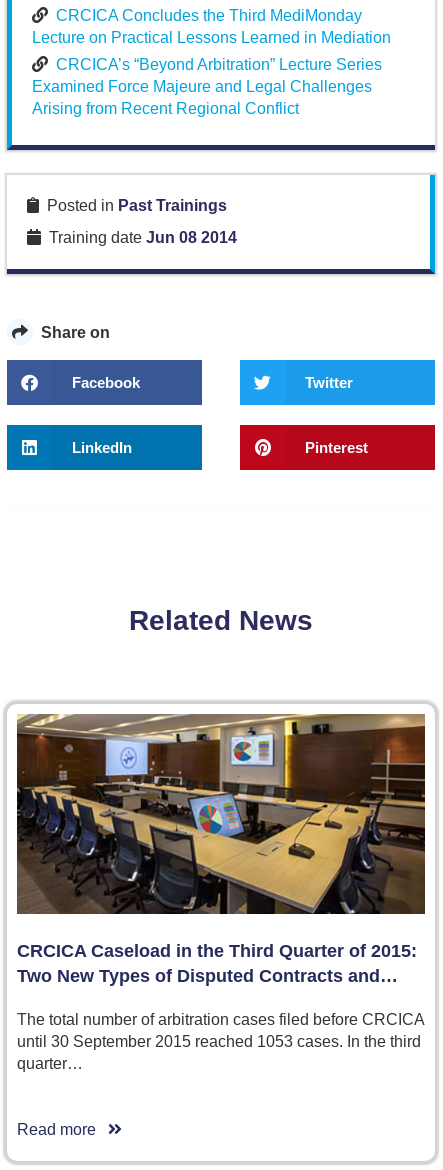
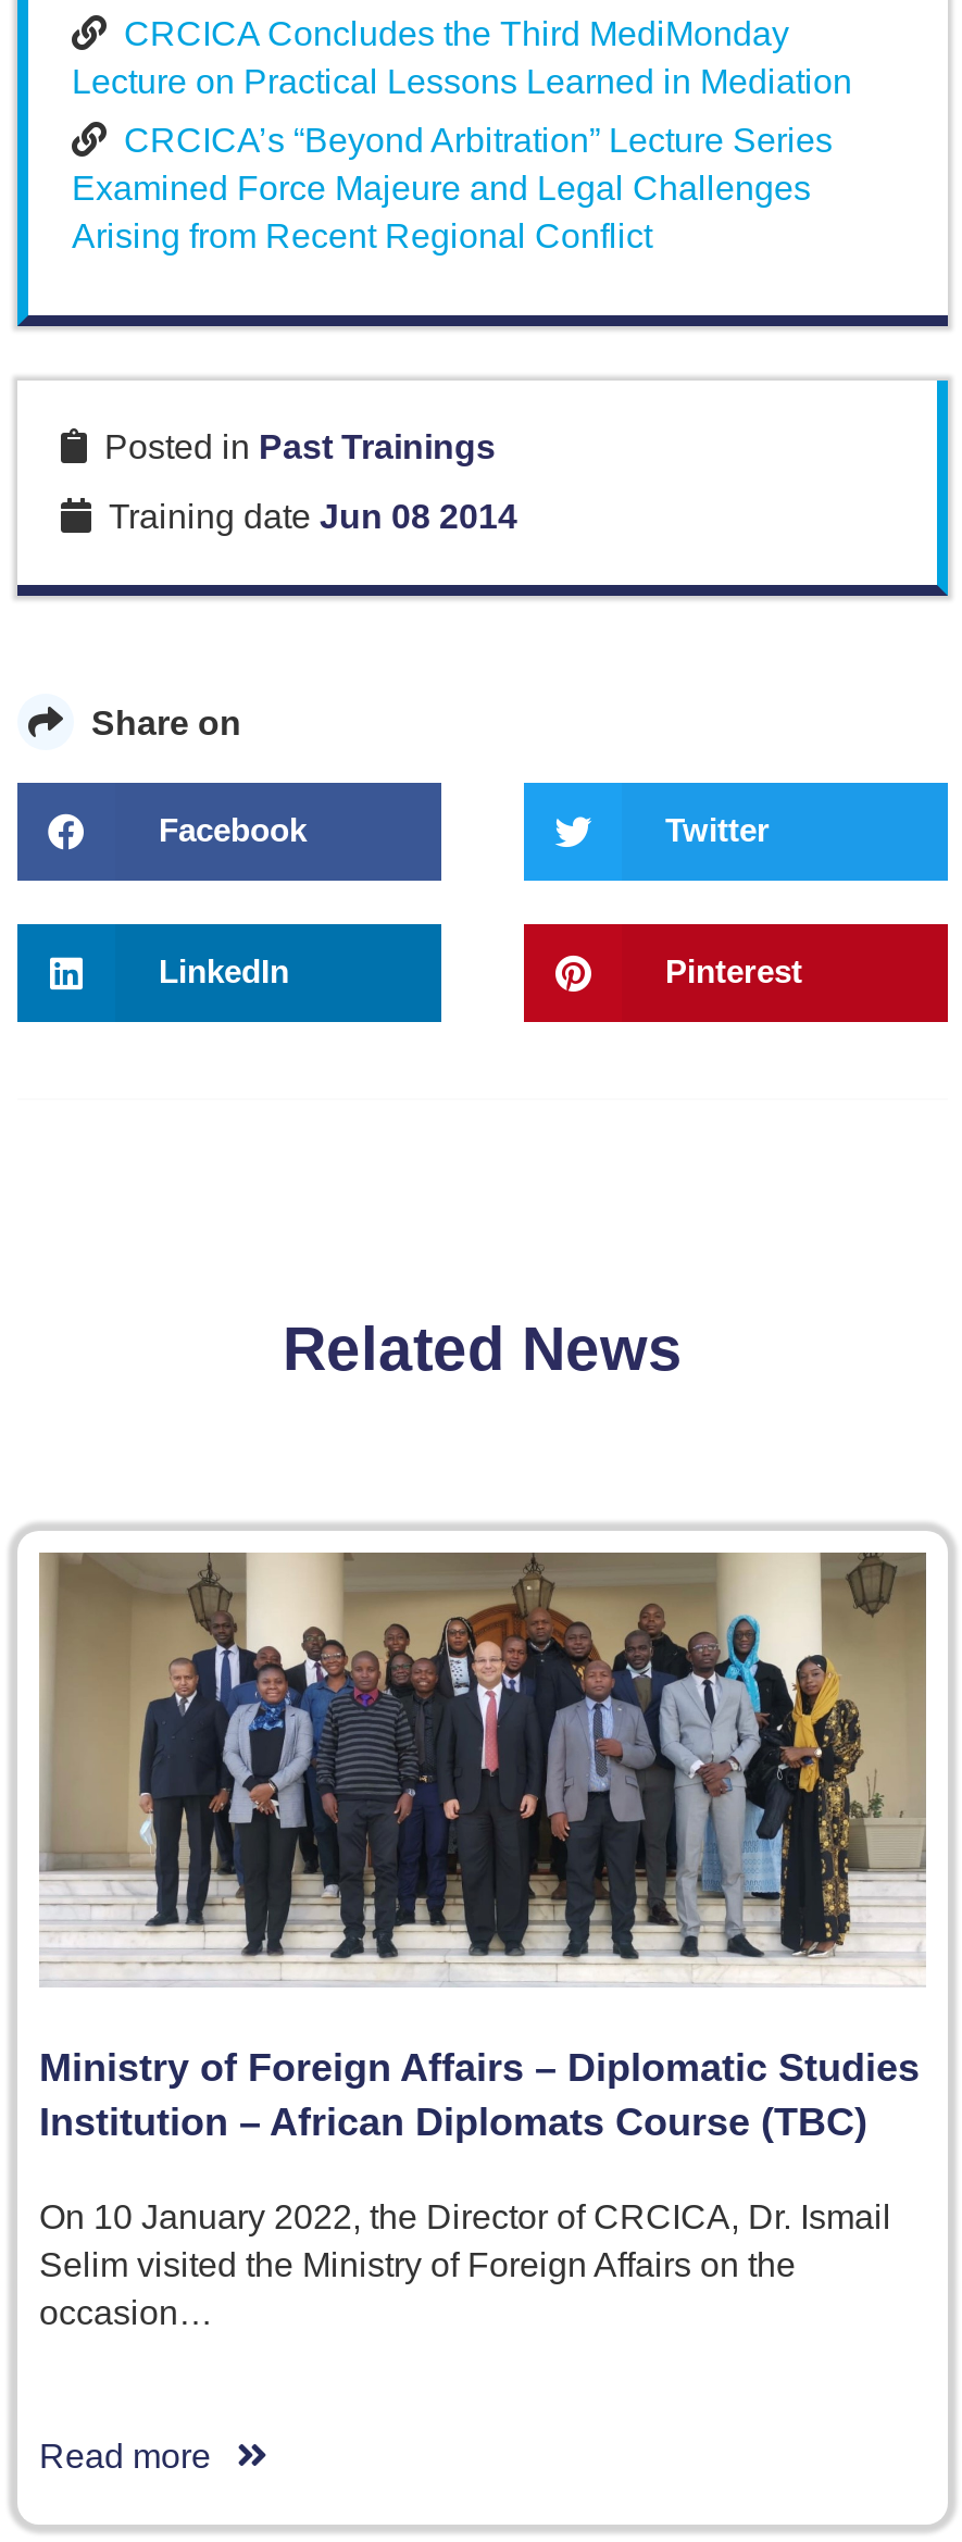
- [image]
- CRCICA Caseload in the Third Quarter of 2015:
- Two New Types of Disputed Contracts and…
+ [image]
+ Ministry of Foreign Affairs – Diplomatic Studies
+ Institution – African Diplomats Course (TBC)

- The total number of arbitration cases filed before CRCICA
- until 30 September 2015 reached 1053 cases. In the third
- quarter…
+ On 10 January 2022, the Director of CRCICA, Dr. Ismail
+ Selim visited the Ministry of Foreign Affairs on the
+ occasion…
